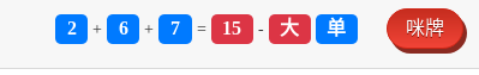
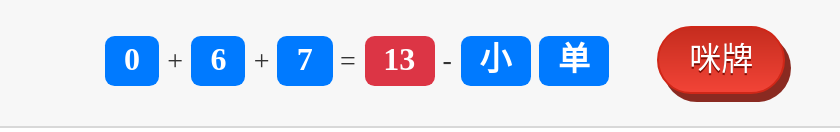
- 2
+ 0

- 15
+ 13

- 大
+ 小
